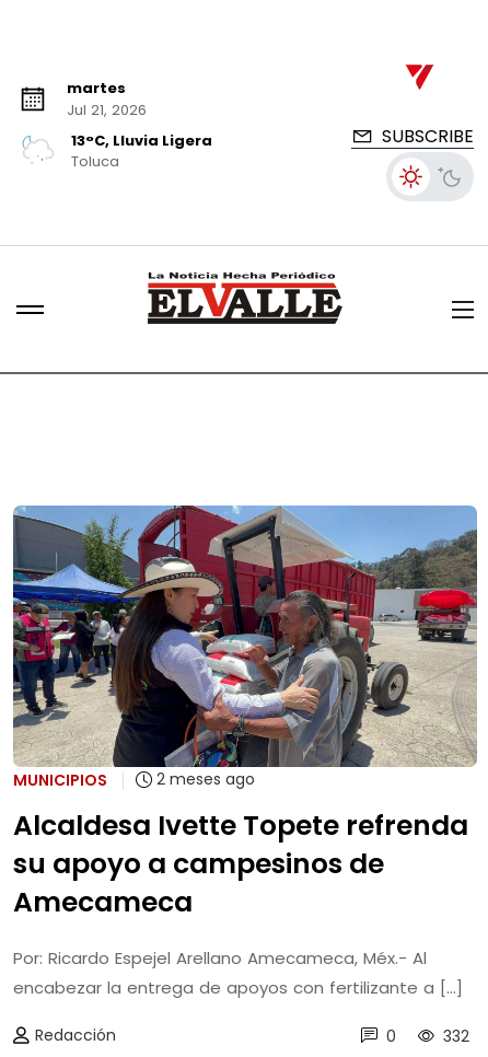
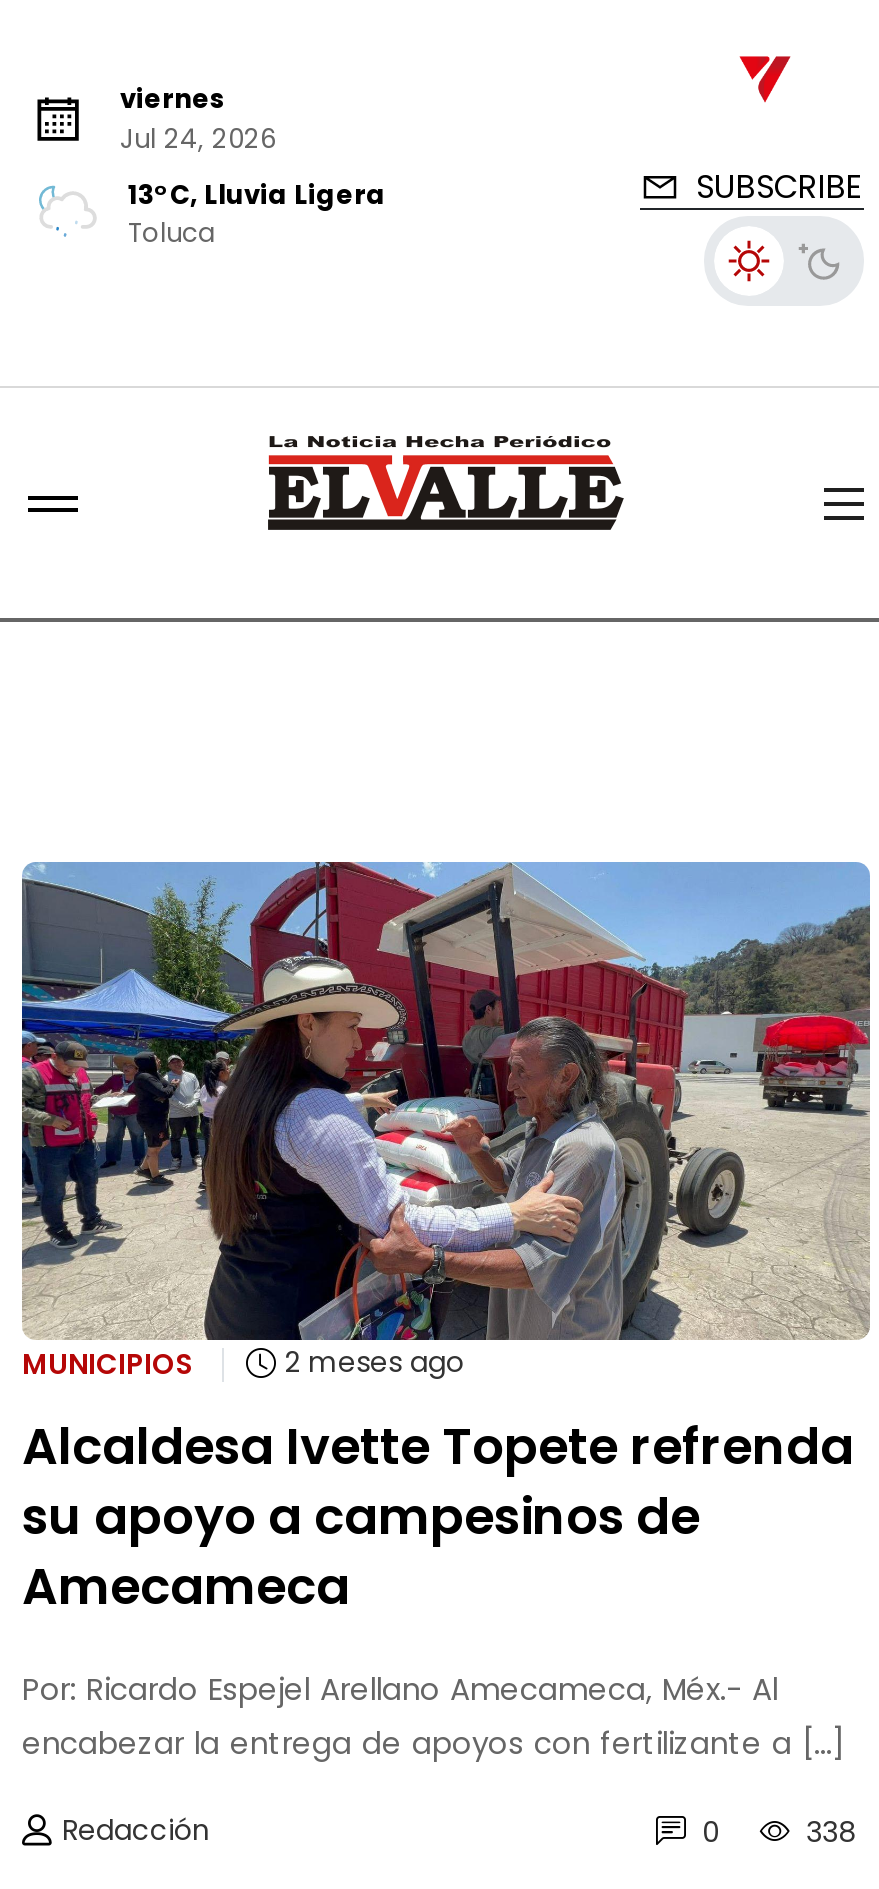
- martes
- Jul 21, 2026
+ viernes
+ Jul 24, 2026

- 0 332
+ 0 338
